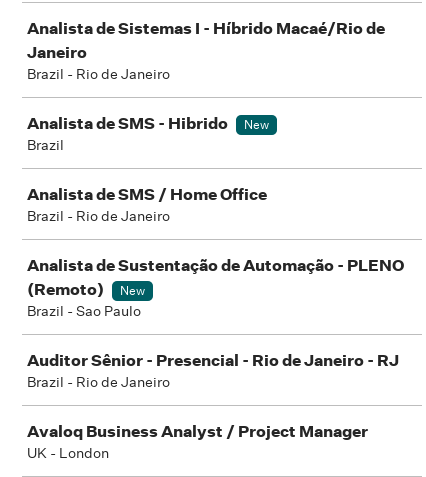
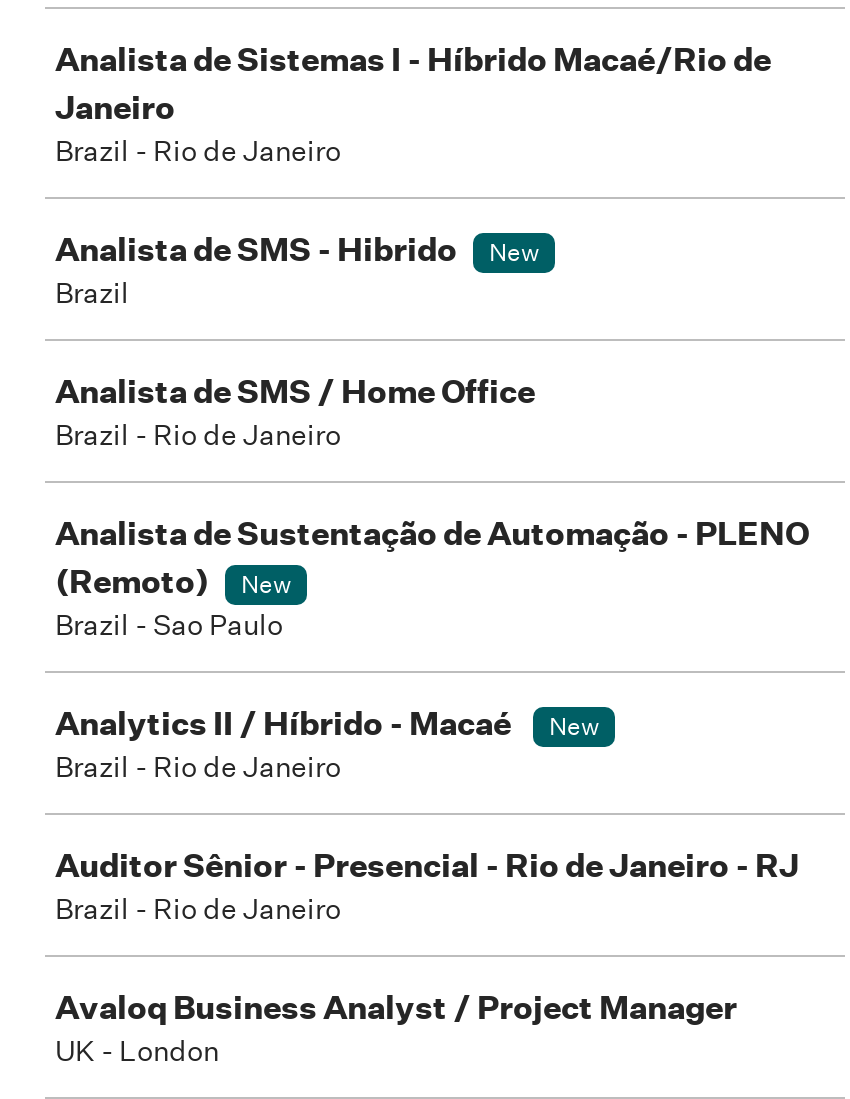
+ Analytics II / Híbrido - Macaé
+ New
+ Brazil - Rio de Janeiro
